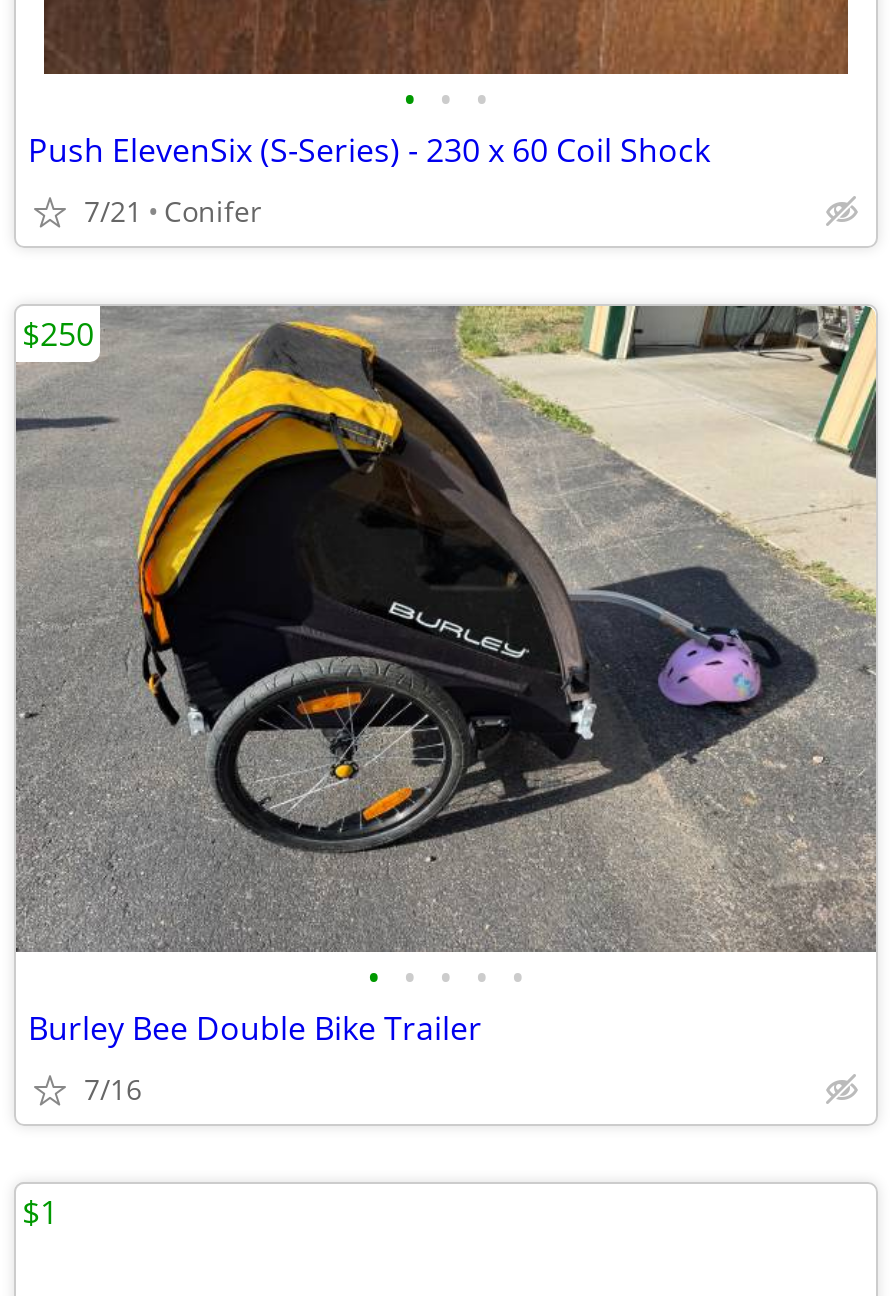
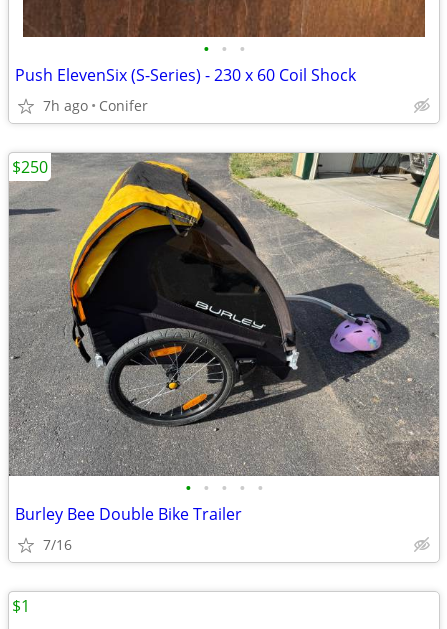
- 7/21 Conifer
+ 7h ago Conifer
